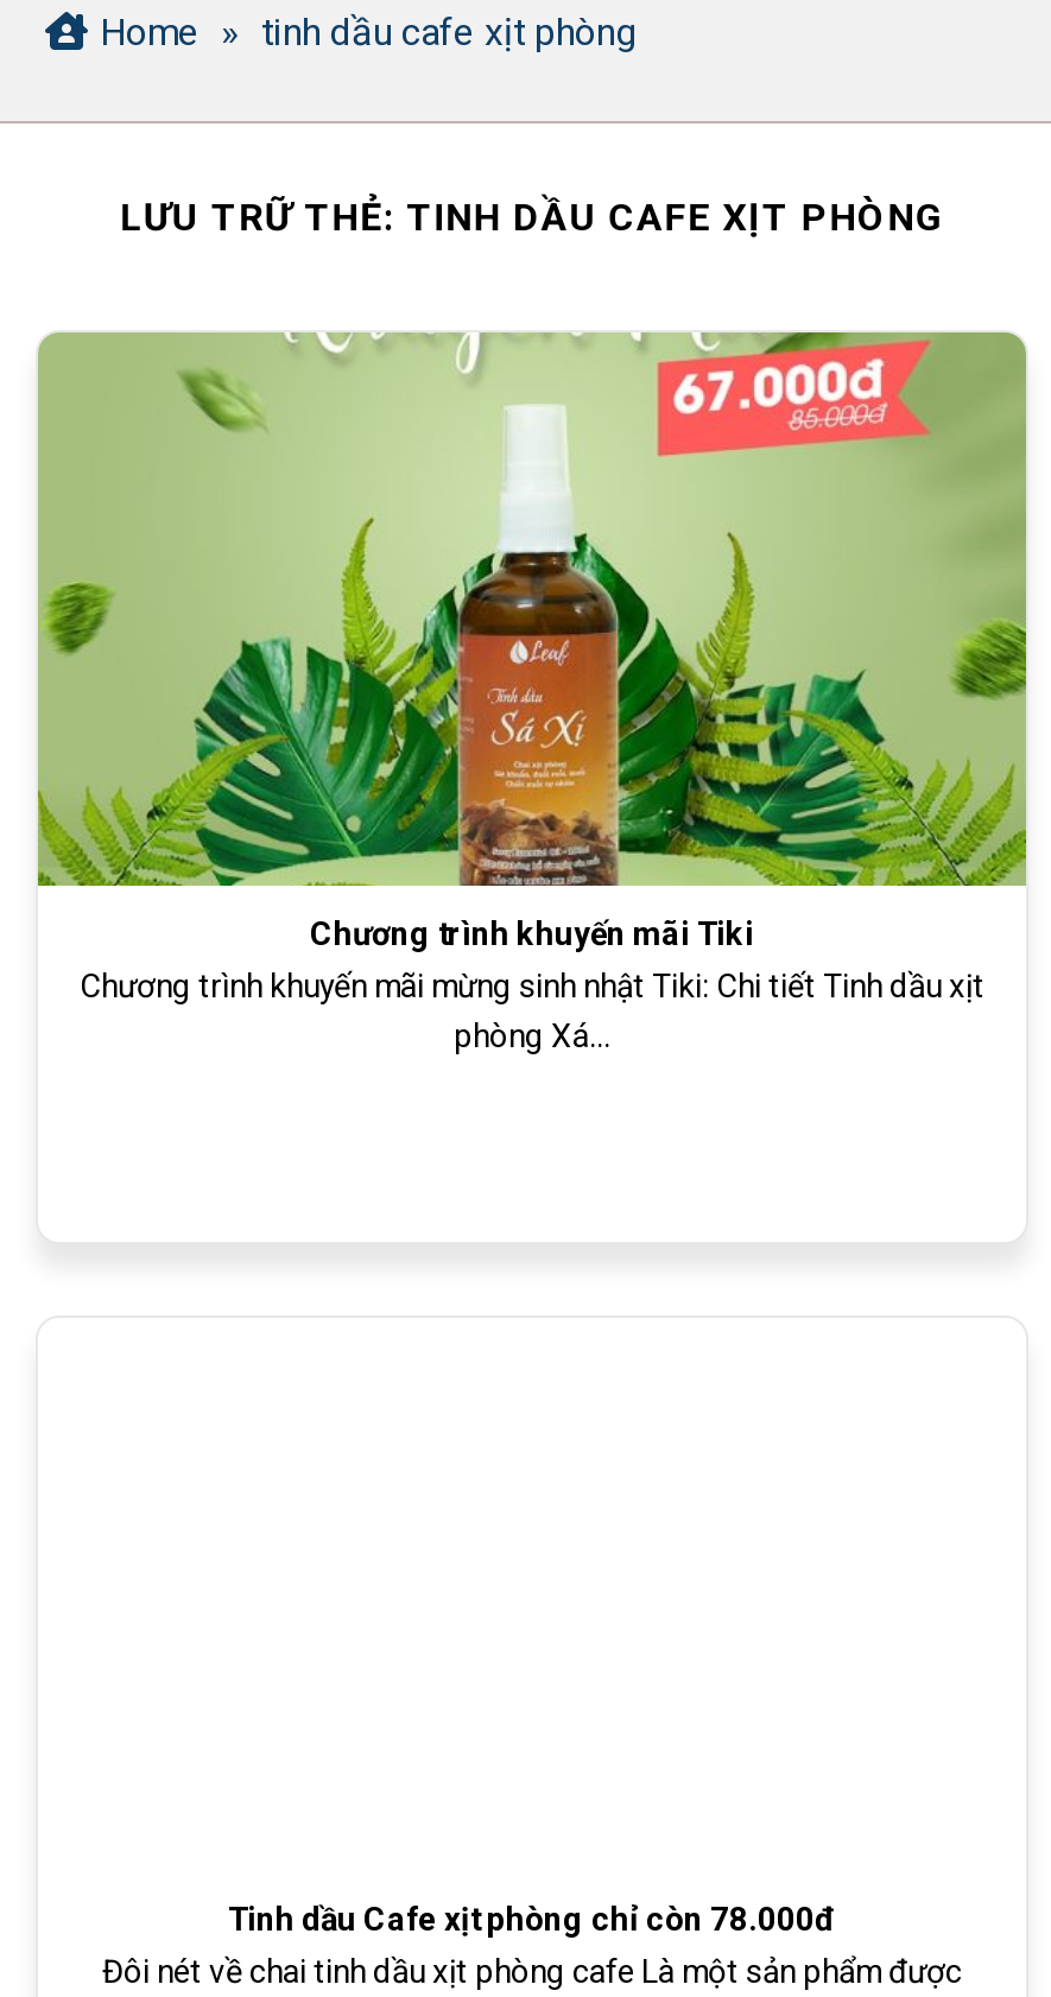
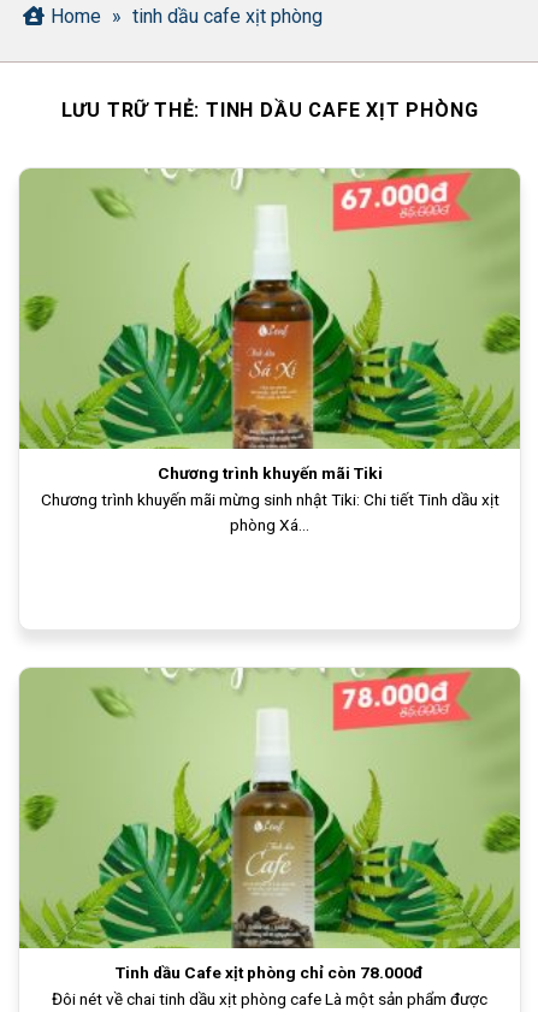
+ [image]
